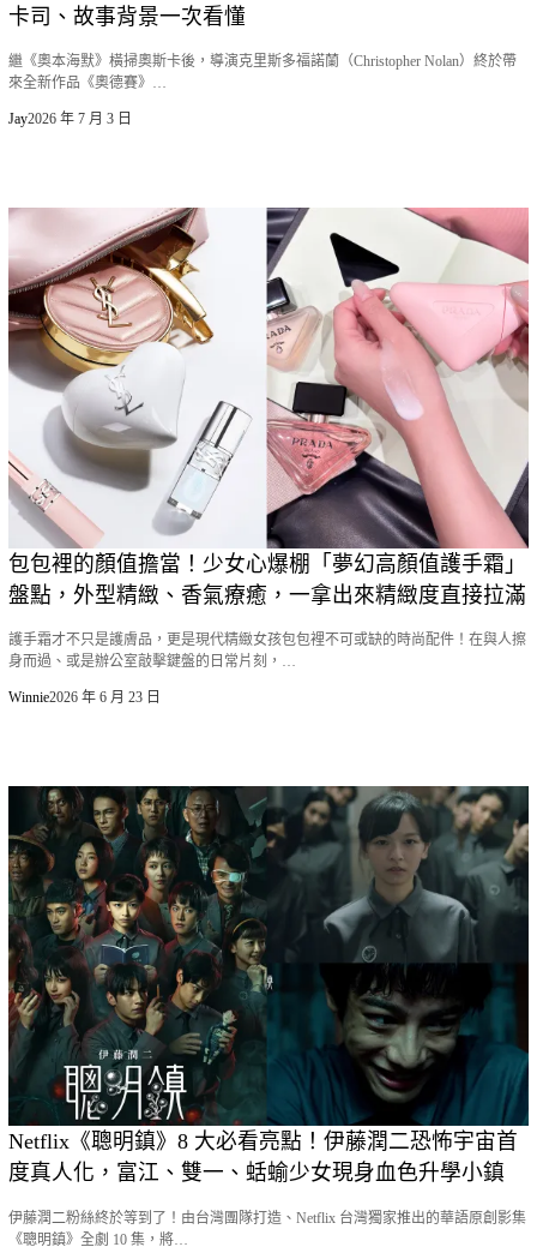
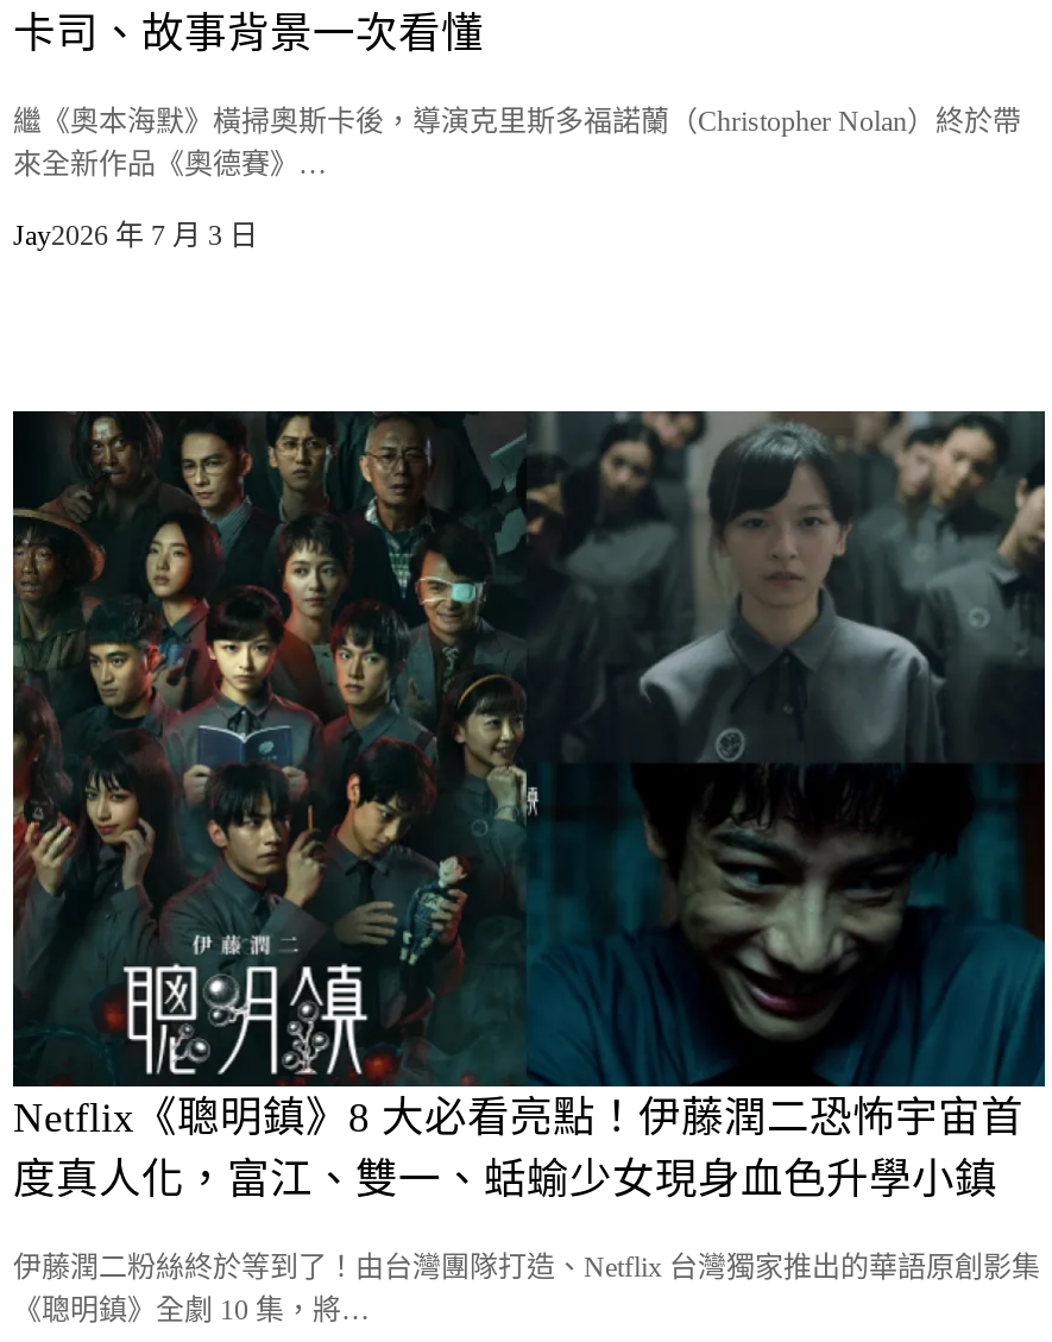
- [image]
- 包包裡的顏值擔當！少女心爆棚「夢幻高顏值護手霜」
- 盤點，外型精緻、香氣療癒，一拿出來精緻度直接拉滿
- 護手霜才不只是護膚品，更是現代精緻女孩包包裡不可或缺的時尚配件！在與人擦
- 身而過、或是辦公室敲擊鍵盤的日常片刻，…
- Winnie2026 年 6 月 23 日

- [image]
